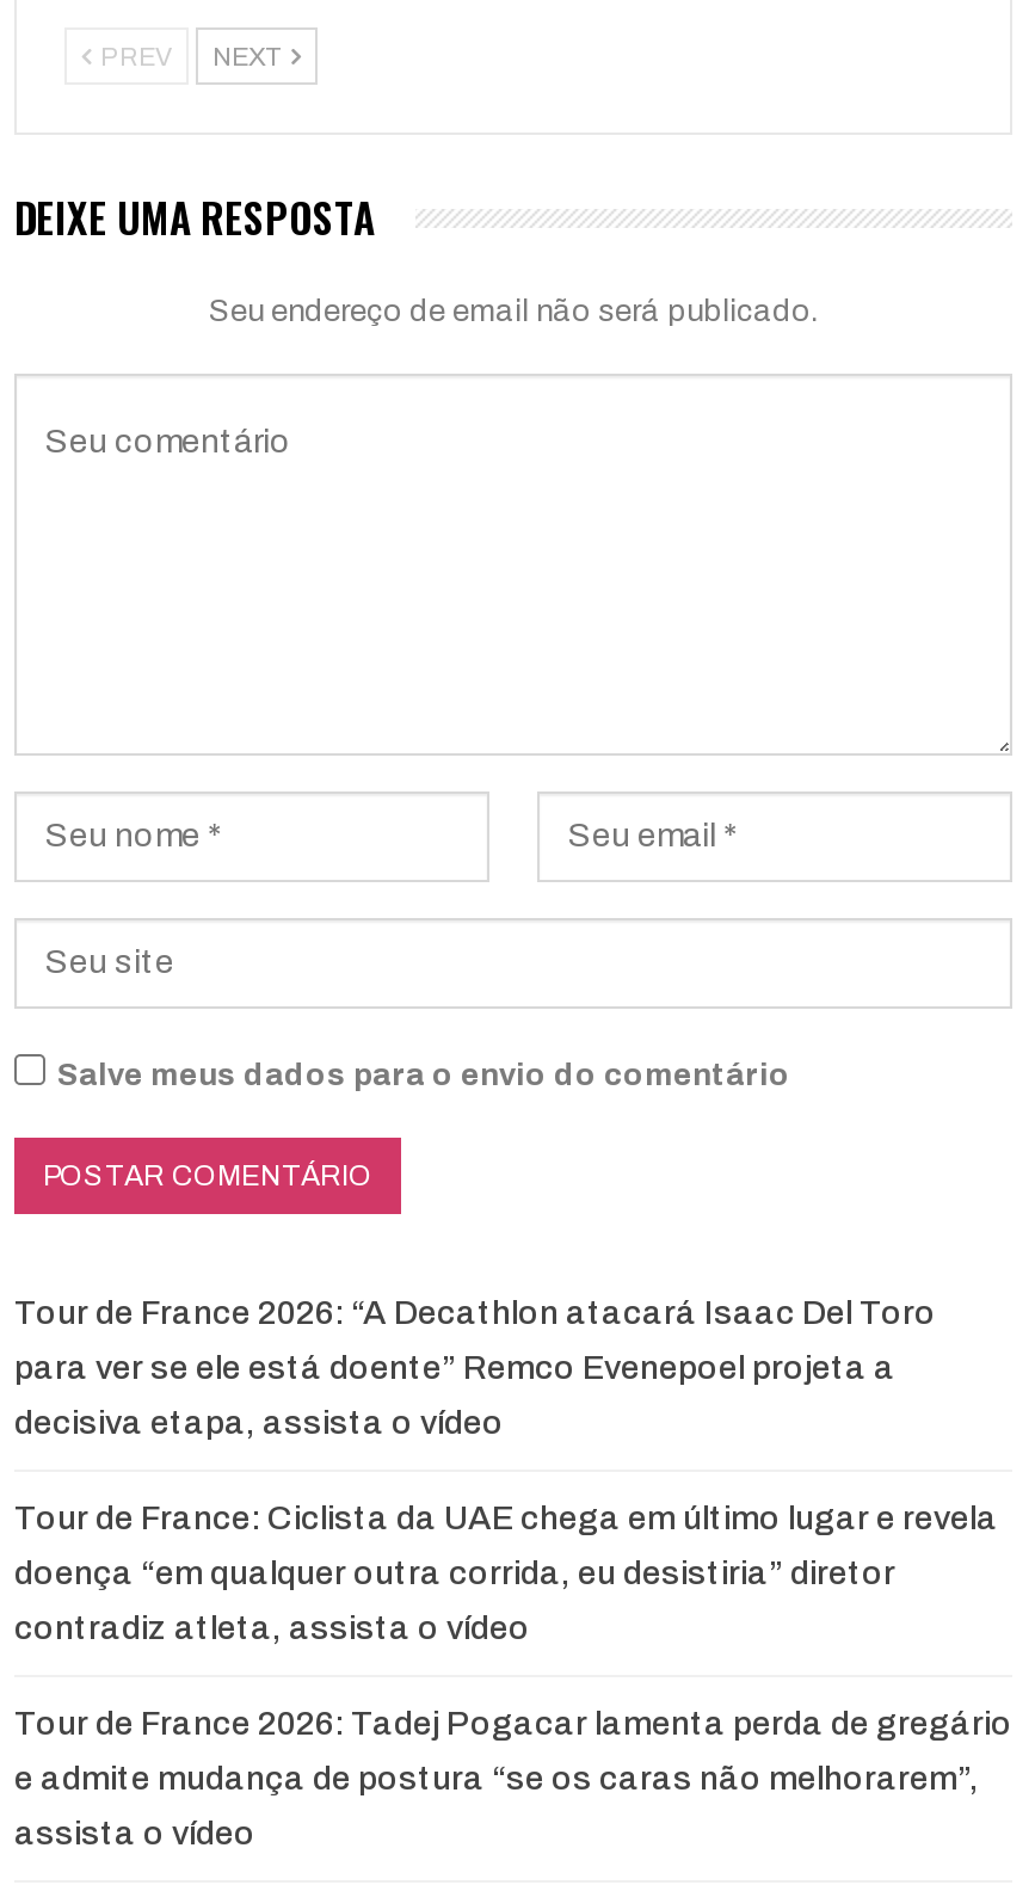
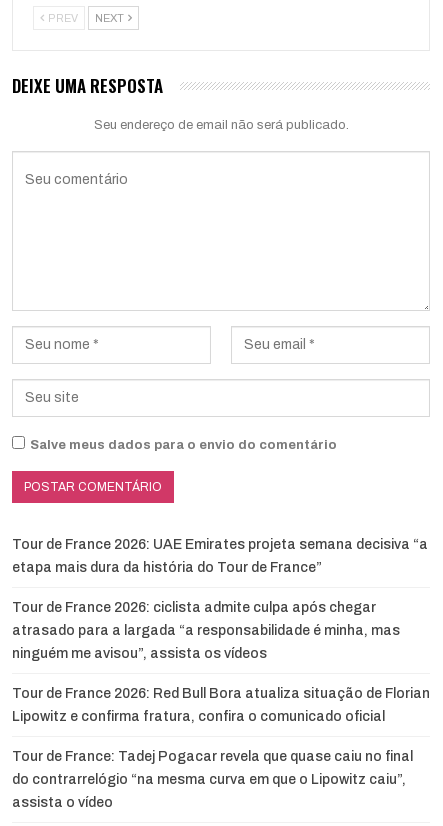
- Tour de France 2026: “A Decathlon atacará Isaac Del Toro
- para ver se ele está doente” Remco Evenepoel projeta a
- decisiva etapa, assista o vídeo
- Tour de France: Ciclista da UAE chega em último lugar e revela
- doença “em qualquer outra corrida, eu desistiria” diretor
- contradiz atleta, assista o vídeo
- Tour de France 2026: Tadej Pogacar lamenta perda de gregário
- e admite mudança de postura “se os caras não melhorarem”,
+ Tour de France 2026: UAE Emirates projeta semana decisiva “a
+ etapa mais dura da história do Tour de France”
+ Tour de France 2026: ciclista admite culpa após chegar
+ atrasado para a largada “a responsabilidade é minha, mas
+ ninguém me avisou”, assista os vídeos
+ Tour de France 2026: Red Bull Bora atualiza situação de Florian
+ Lipowitz e confirma fratura, confira o comunicado oficial
+ Tour de France: Tadej Pogacar revela que quase caiu no final
+ do contrarrelógio “na mesma curva em que o Lipowitz caiu”,
